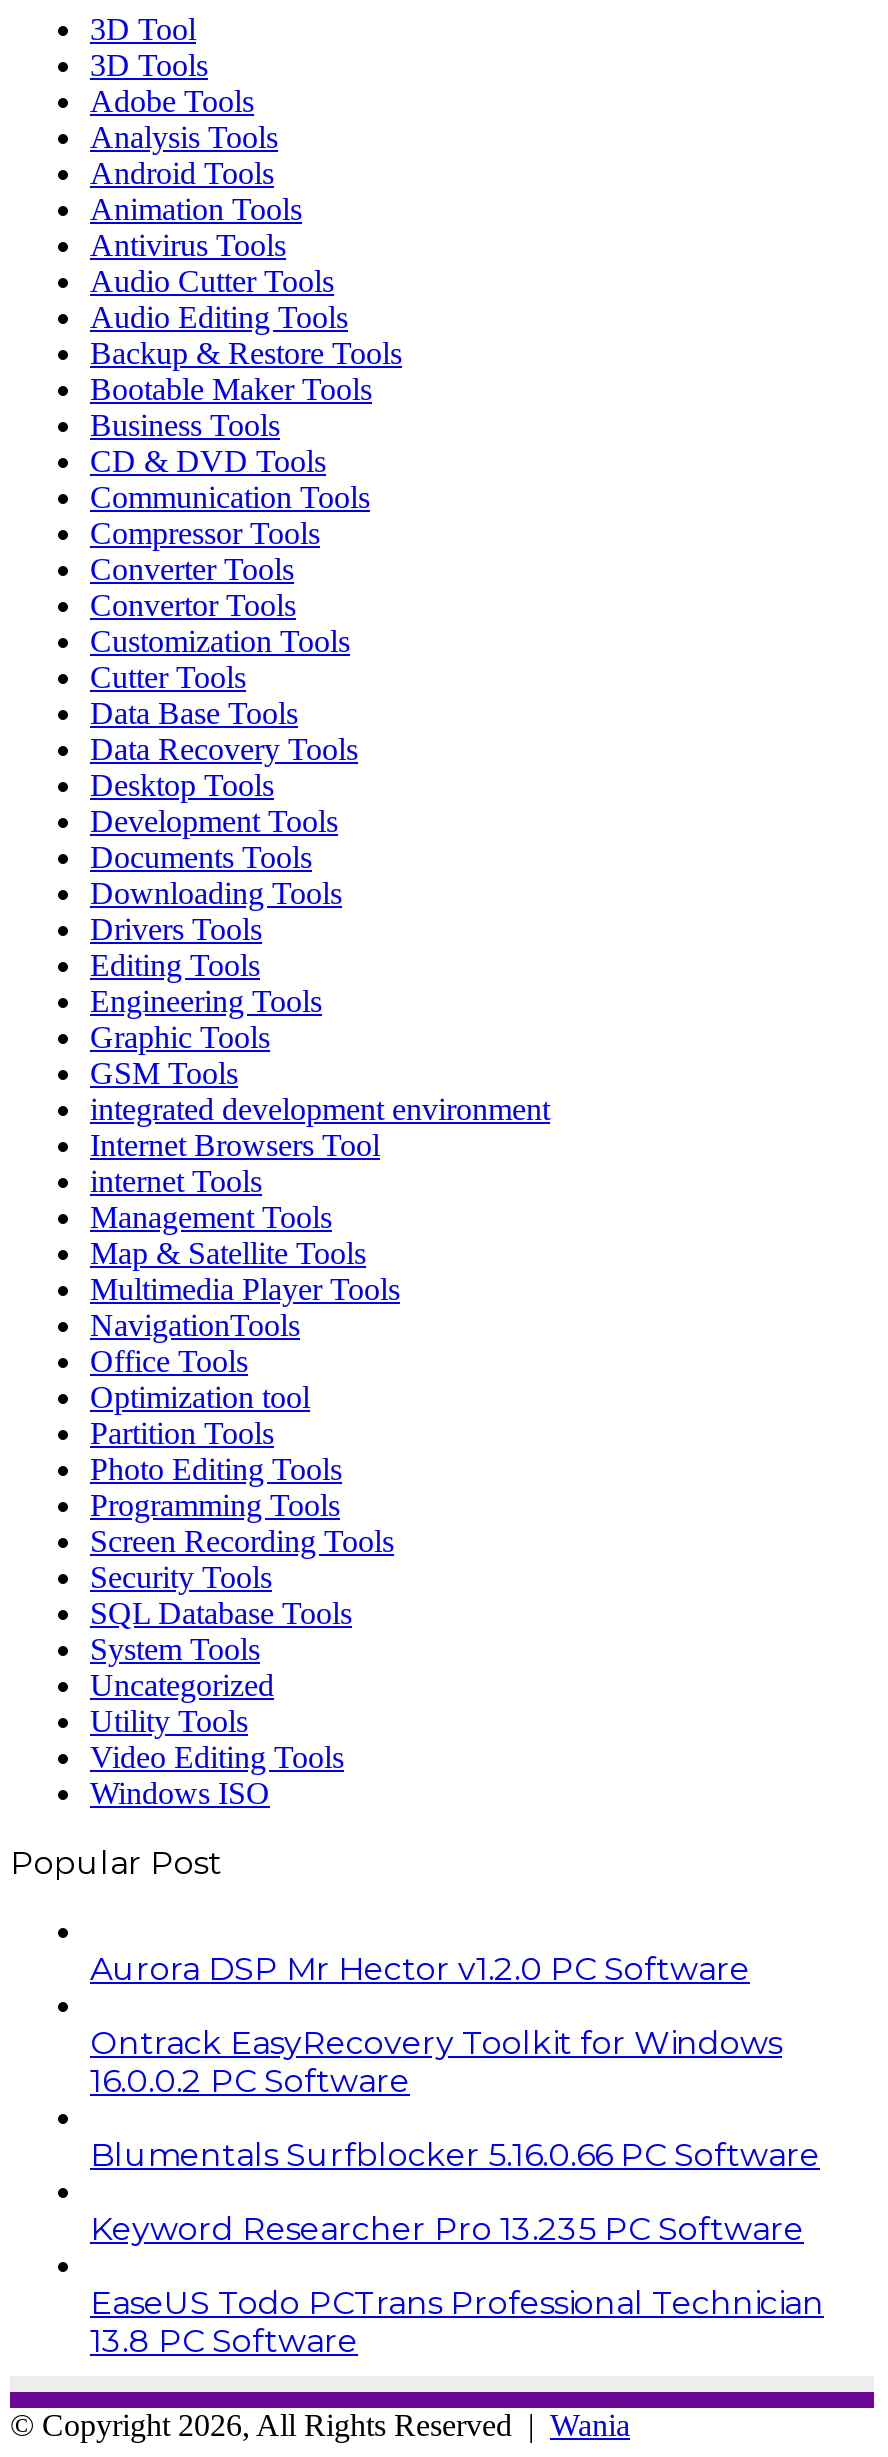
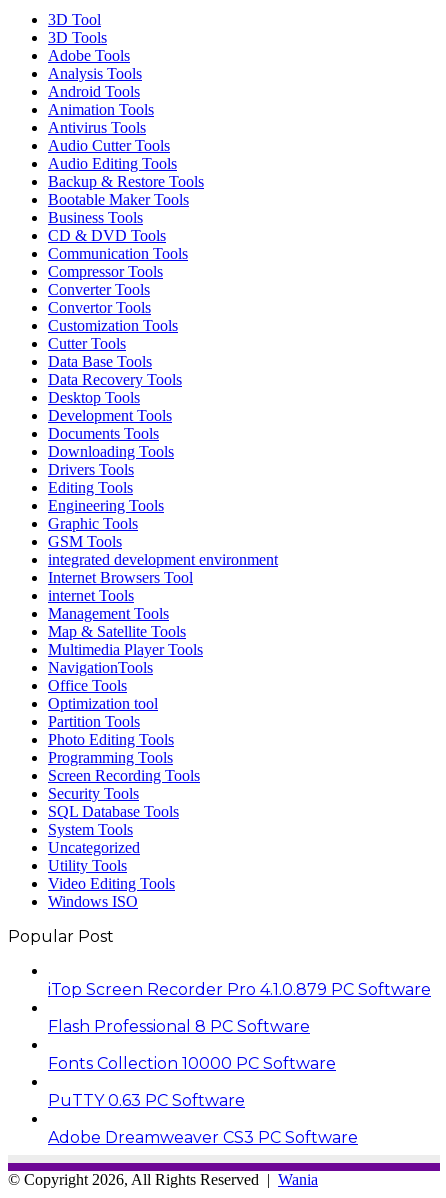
- Aurora DSP Mr Hector v1.2.0 PC Software
+ iTop Screen Recorder Pro 4.1.0.879 PC Software

- Ontrack EasyRecovery Toolkit for Windows
- 16.0.0.2 PC Software
+ Flash Professional 8 PC Software

- Blumentals Surfblocker 5.16.0.66 PC Software
+ Fonts Collection 10000 PC Software

- Keyword Researcher Pro 13.235 PC Software
+ PuTTY 0.63 PC Software

- EaseUS Todo PCTrans Professional Technician
- 13.8 PC Software
+ Adobe Dreamweaver CS3 PC Software
